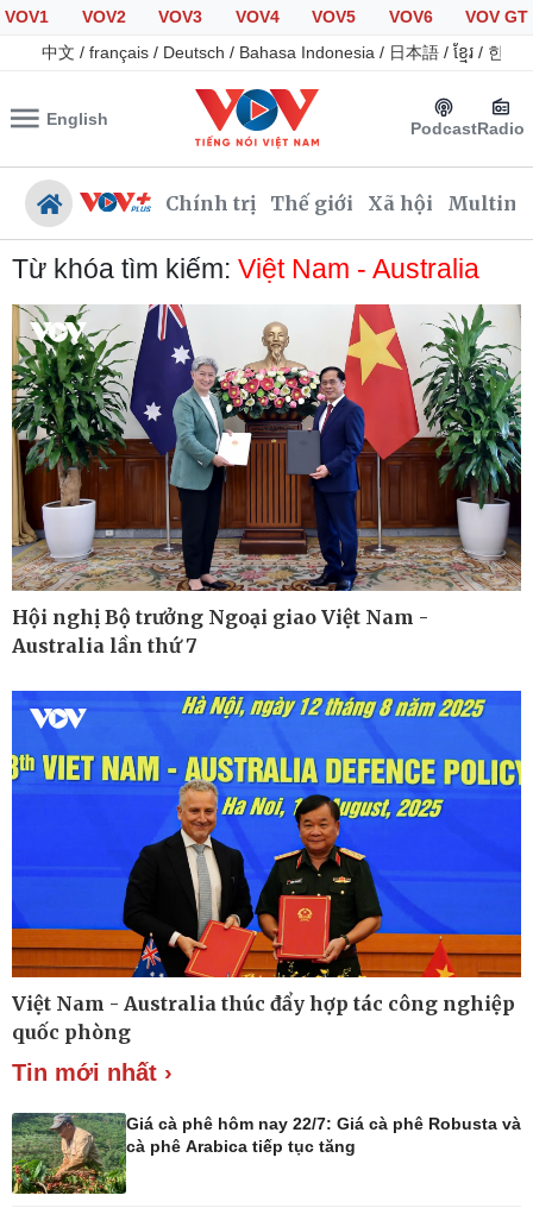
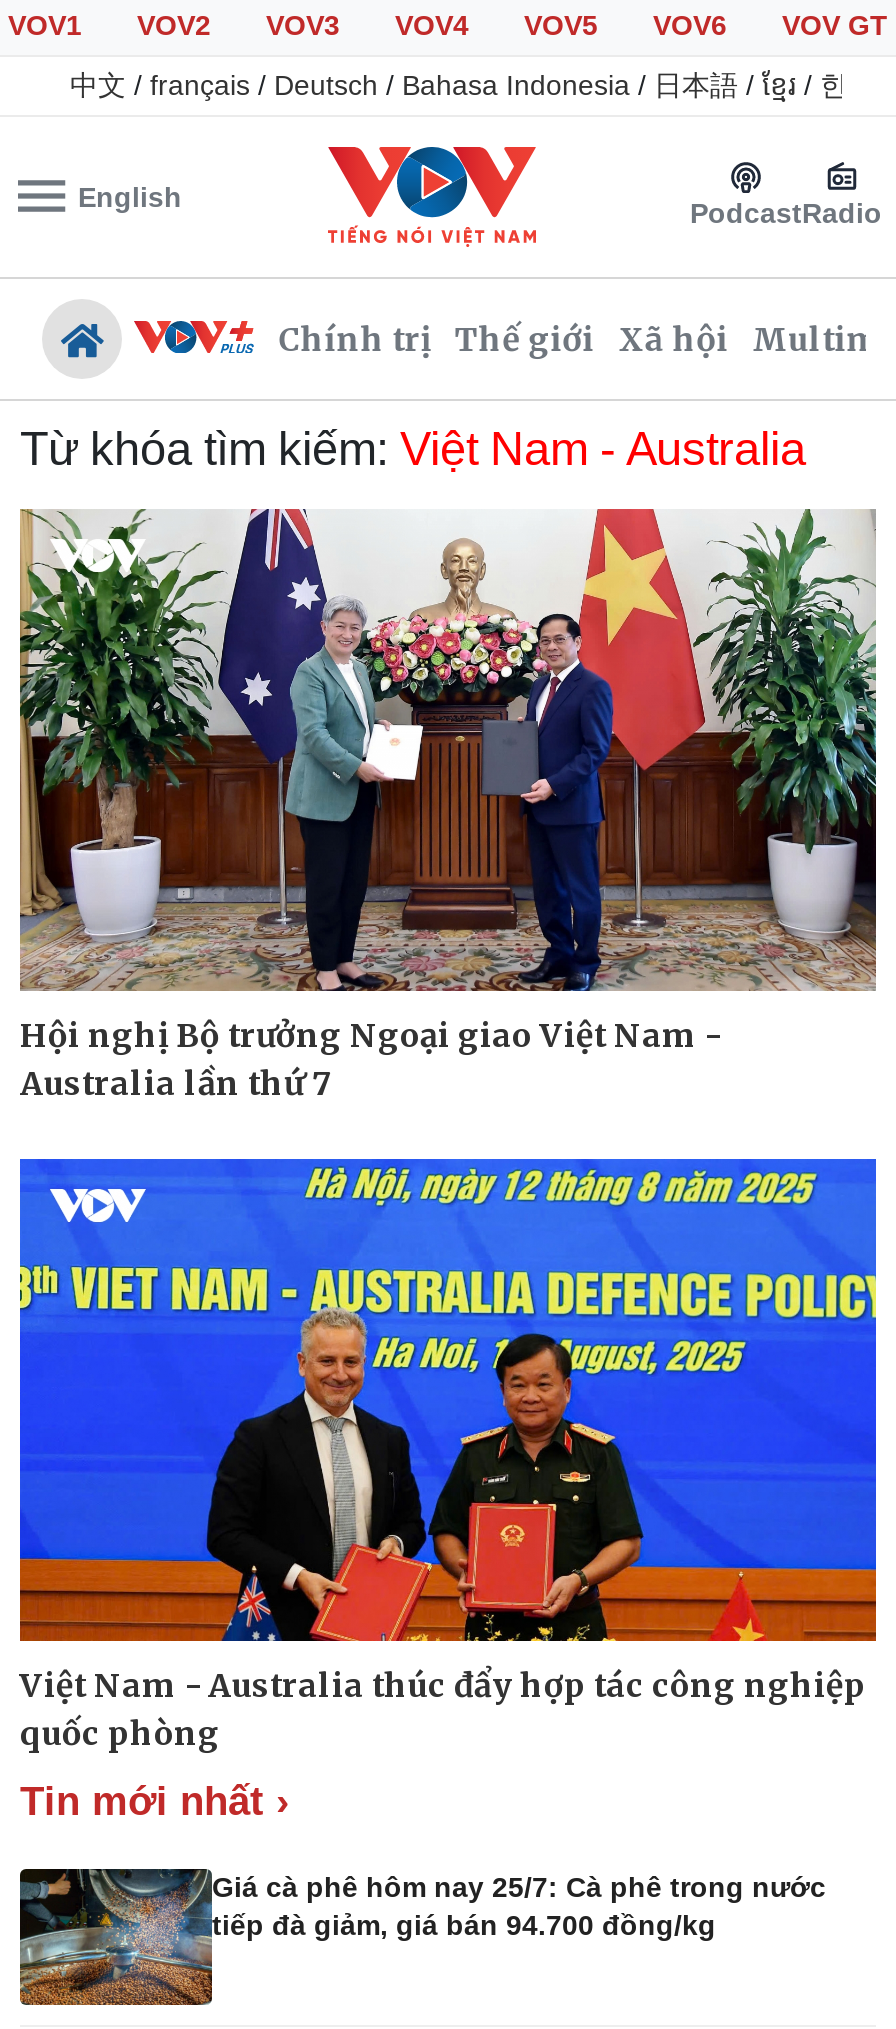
- [image]
- Giá cà phê hôm nay 22/7: Giá cà phê Robusta và
- cà phê Arabica tiếp tục tăng
+ [image]
+ Giá cà phê hôm nay 25/7: Cà phê trong nước
+ tiếp đà giảm, giá bán 94.700 đồng/kg
